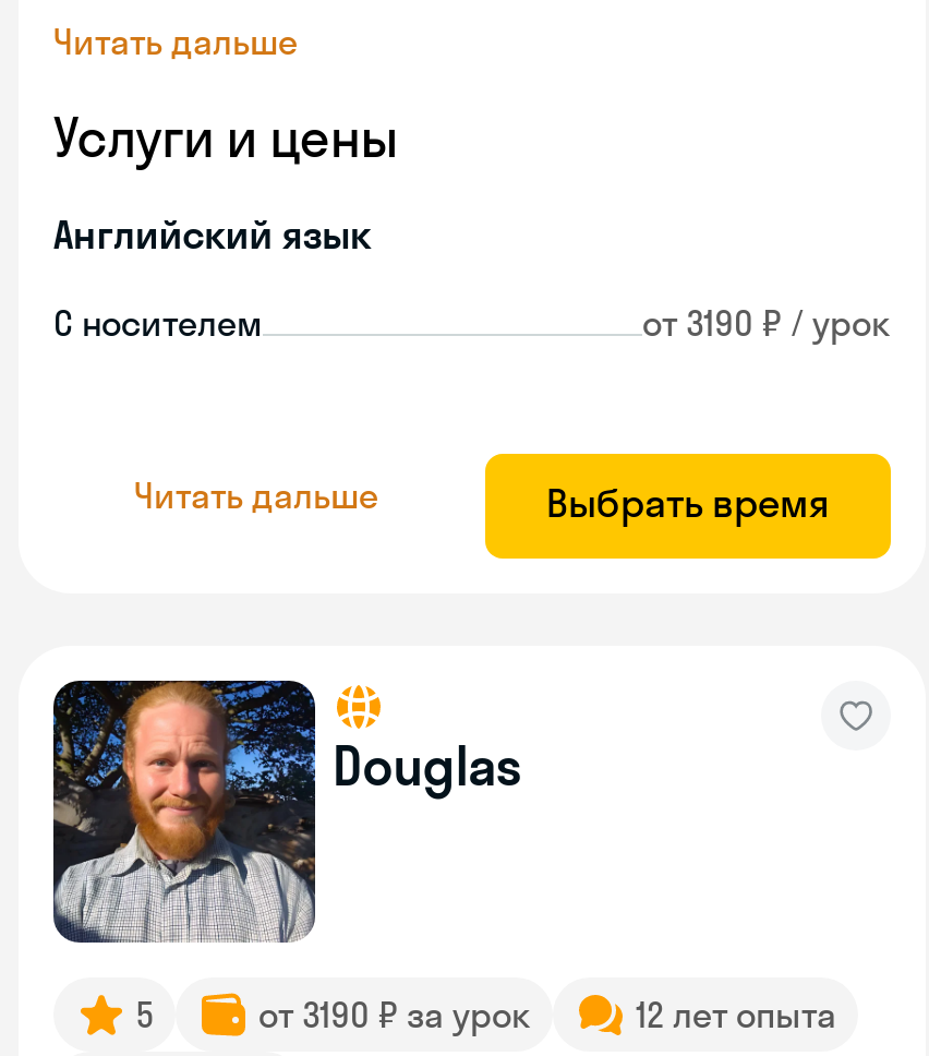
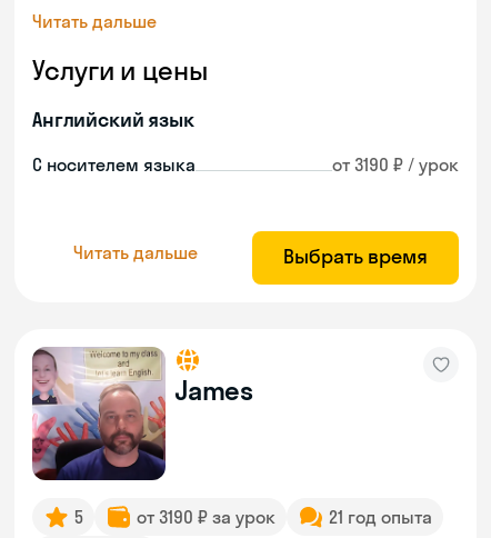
- С носителем
+ С носителем языка

- [image]
- Douglas
+ [image]
+ James

- 12 лет опыта
+ 21 год опыта
